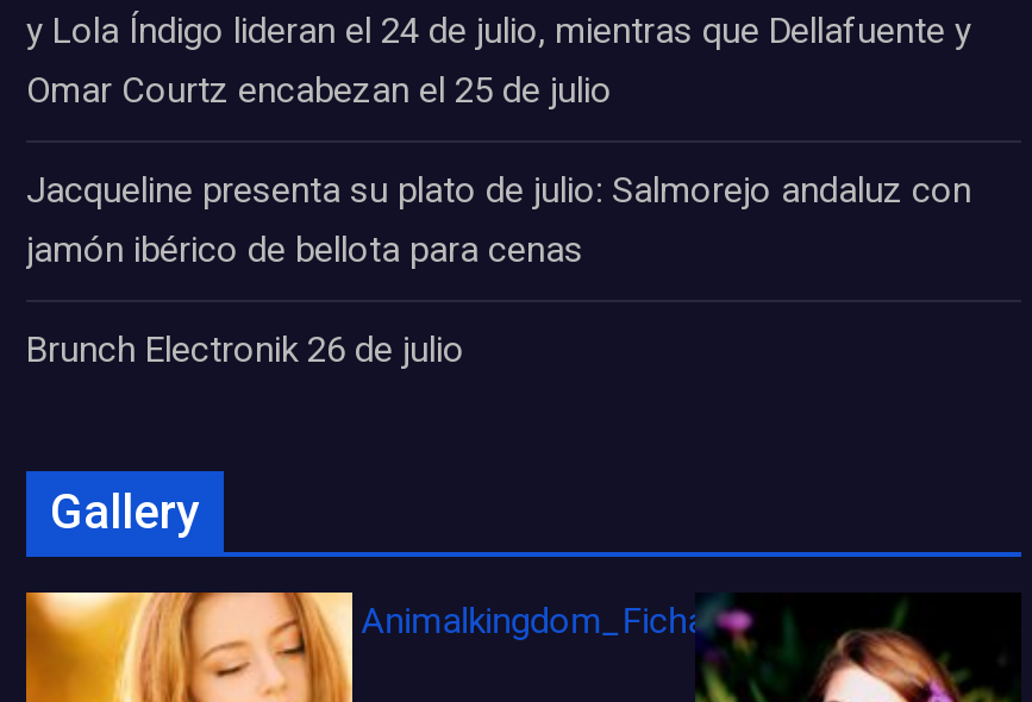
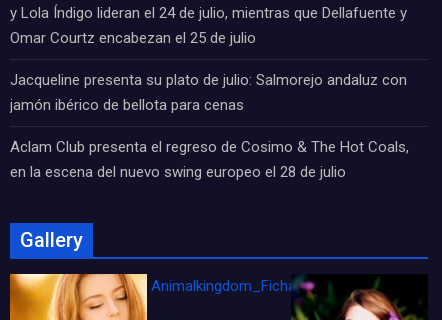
- Brunch Electronik 26 de julio
+ Aclam Club presenta el regreso de Cosimo & The Hot Coals,
+ en la escena del nuevo swing europeo el 28 de julio
